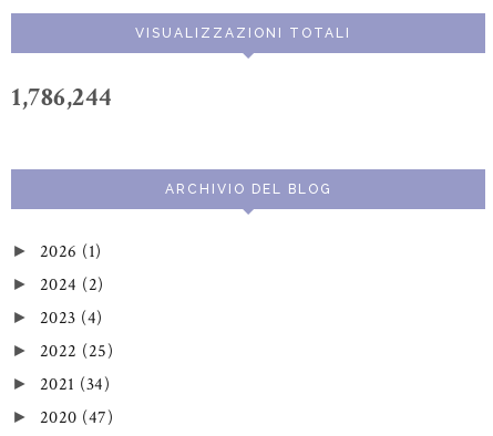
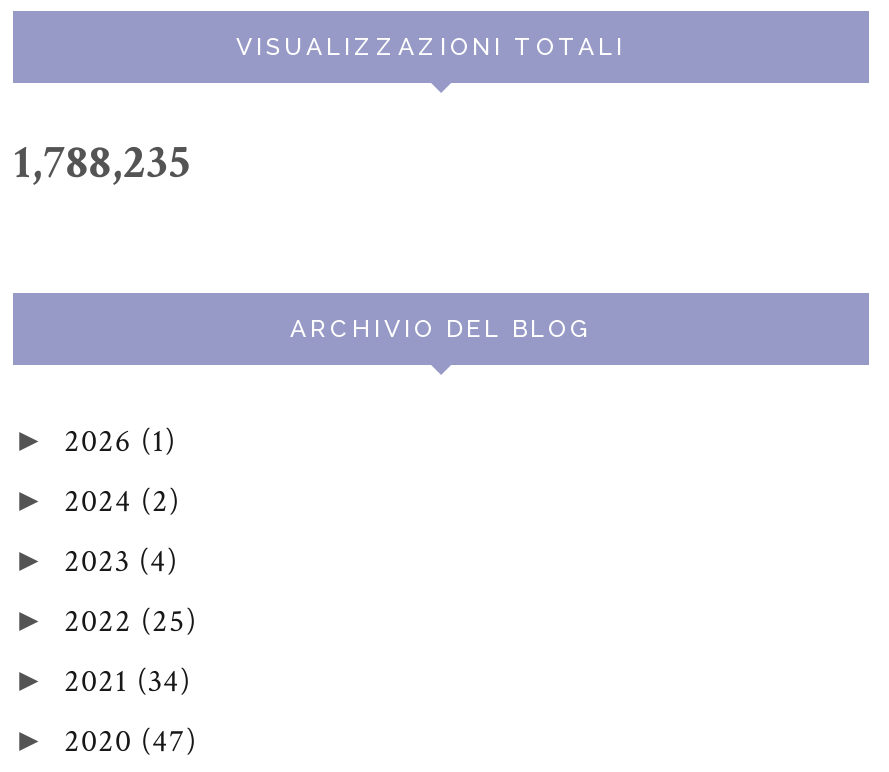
- 1,786,244
+ 1,788,235
